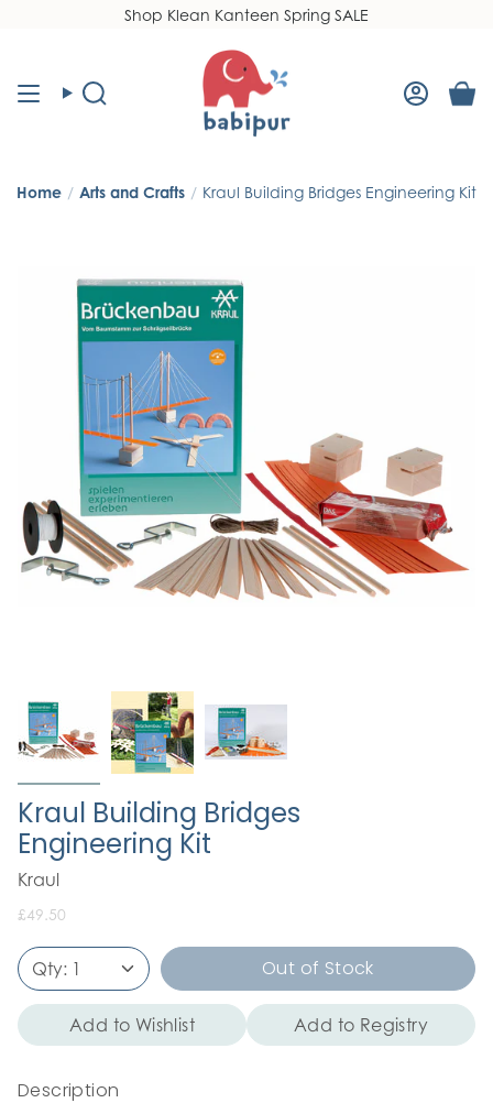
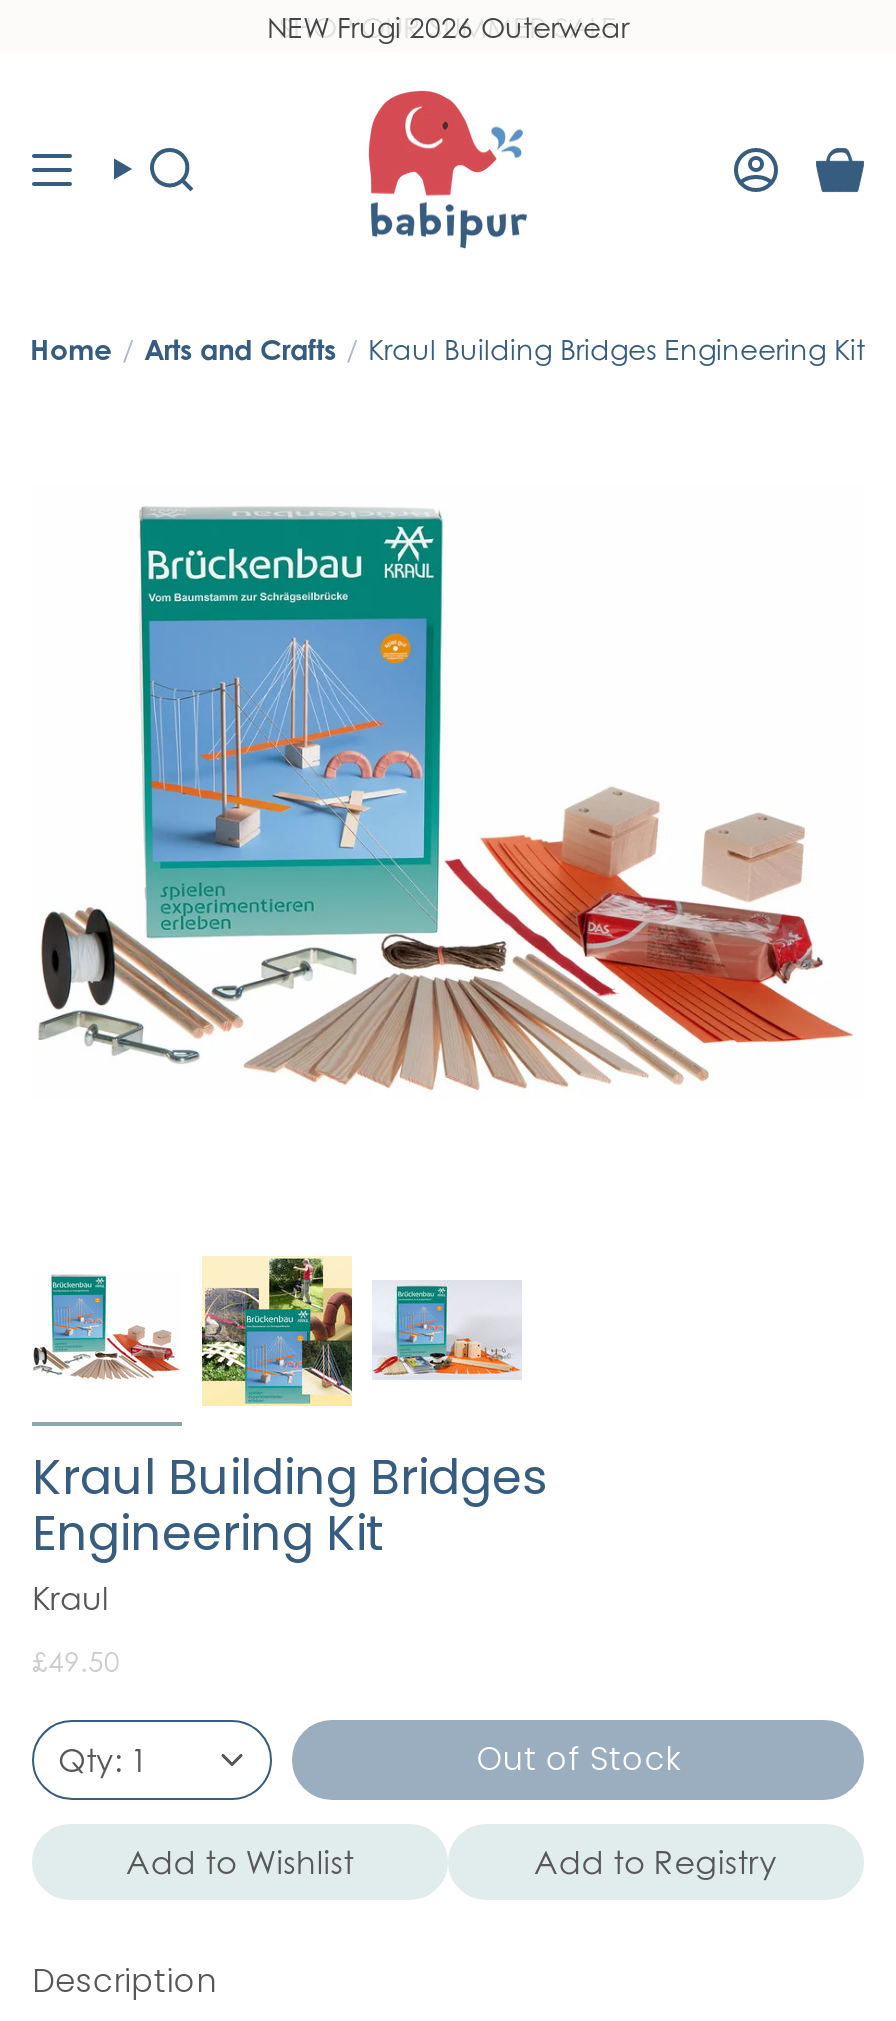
- Shop Klean Kanteen Spring SALE
+ NEW Frugi 2026 Outerwear
